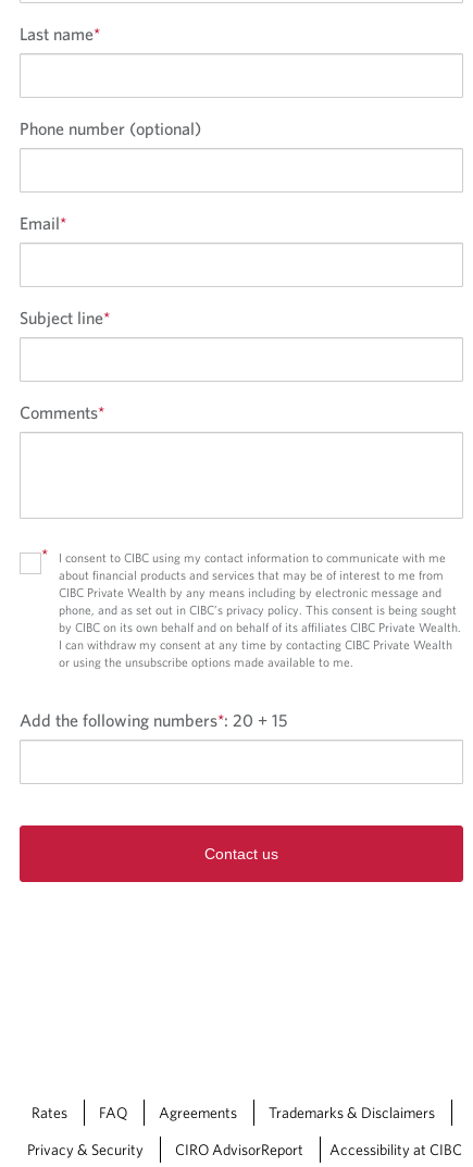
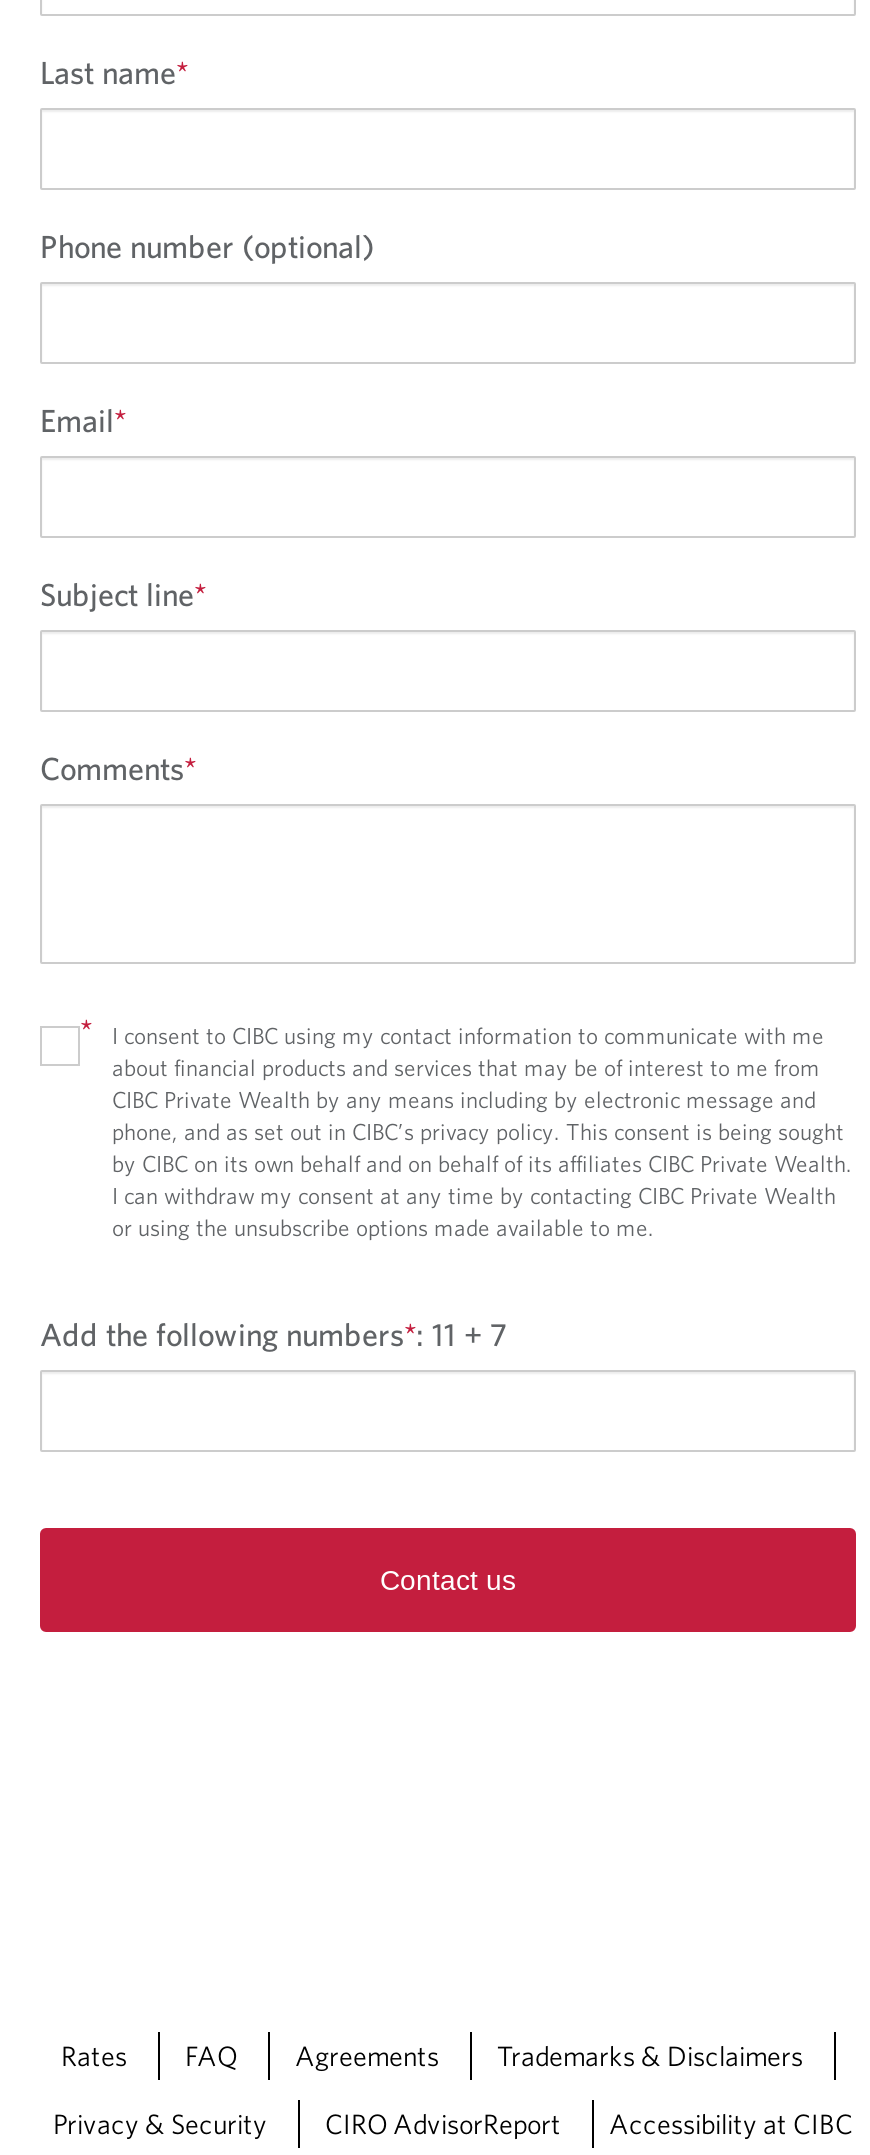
- Add the following numbers*: 20 + 15
+ Add the following numbers*: 11 + 7
